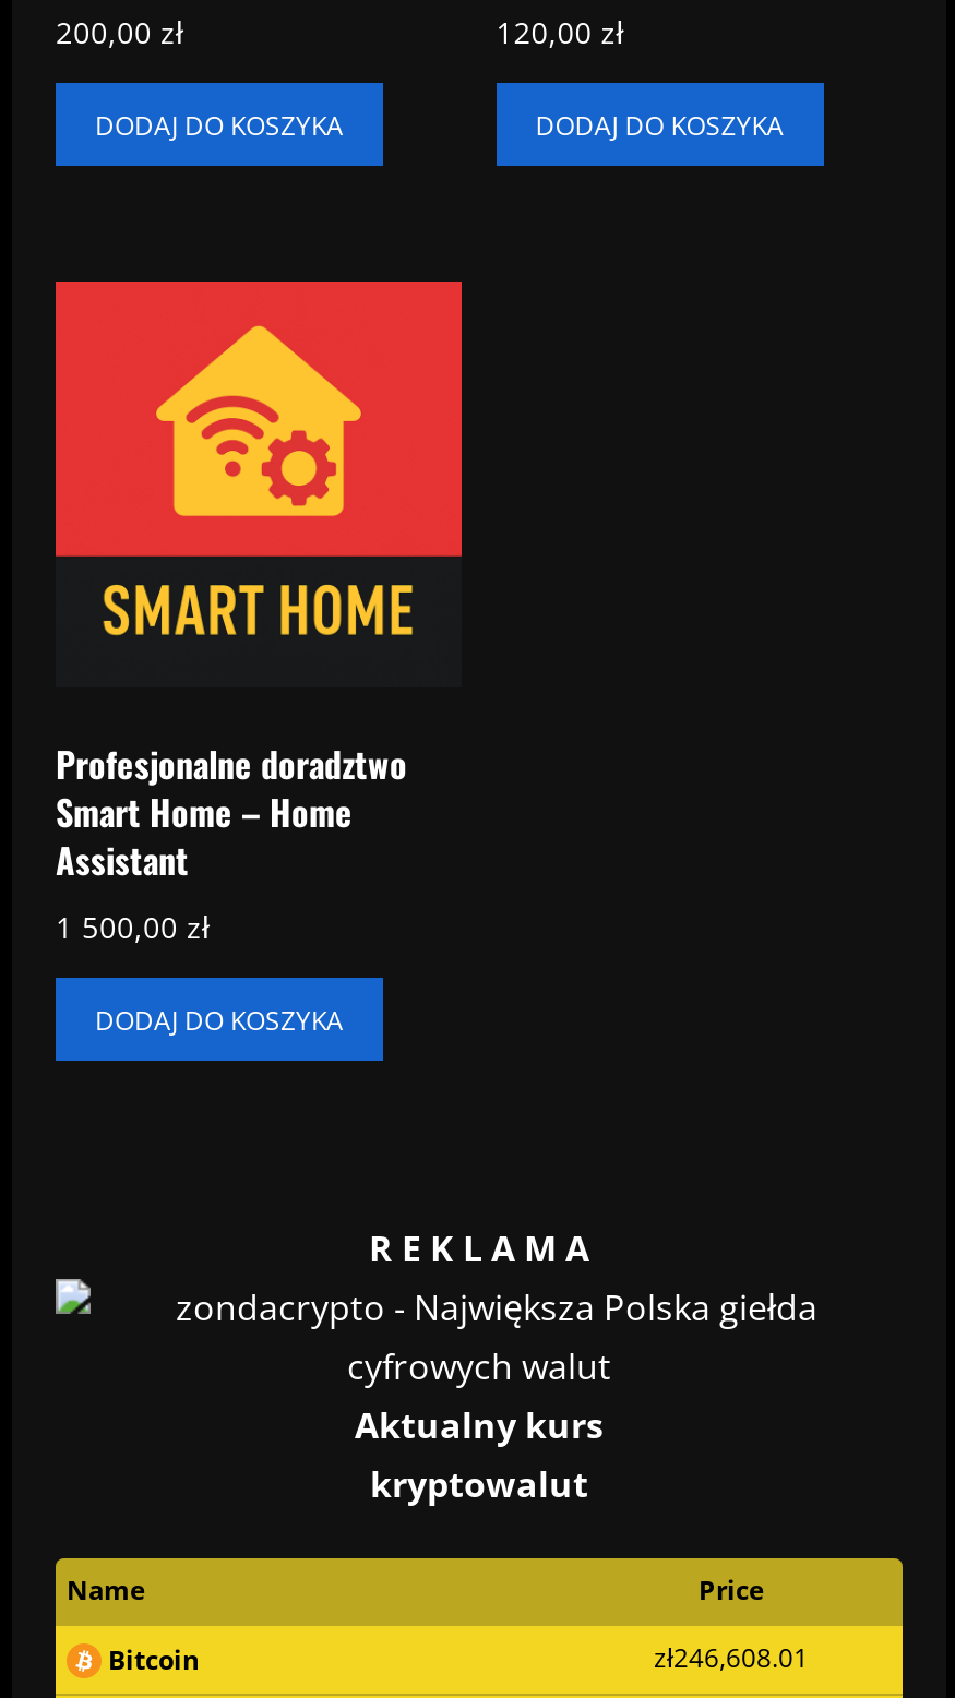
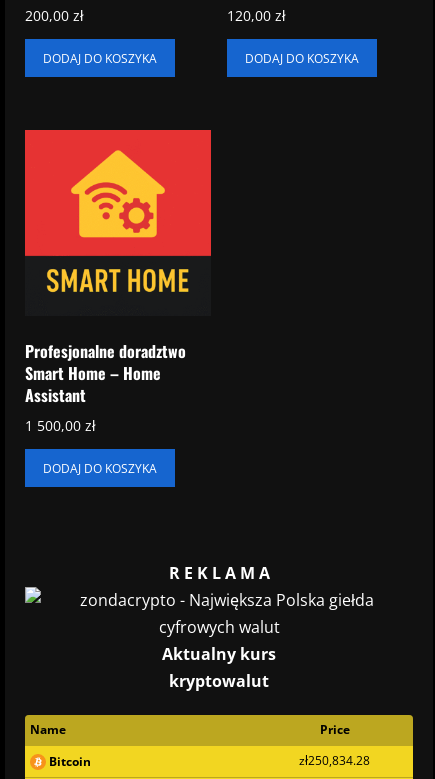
- zł246,608.01
+ zł250,834.28
